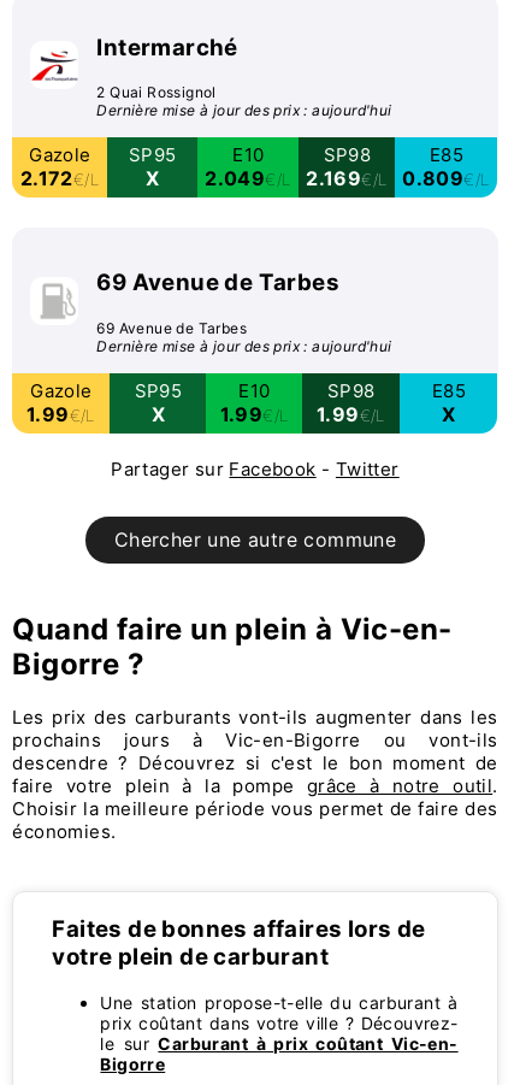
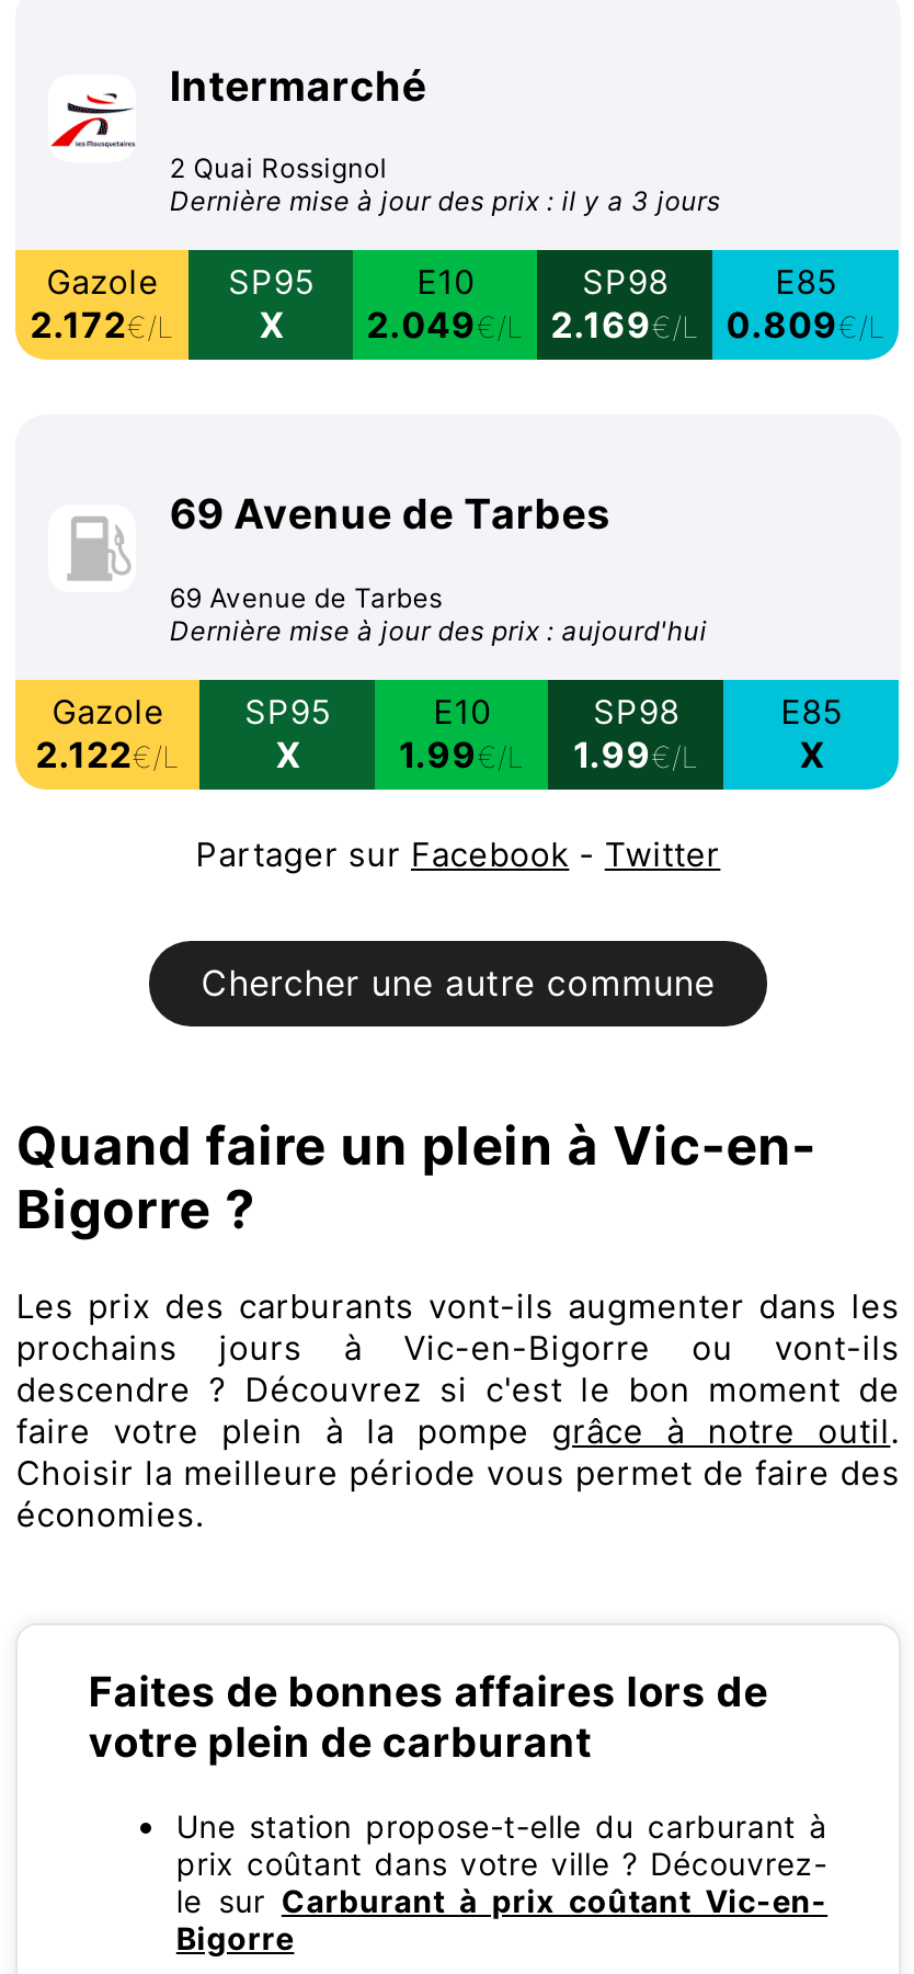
- Dernière mise à jour des prix : aujourd'hui
+ Dernière mise à jour des prix : il y a 3 jours

- 1.99€/L
+ 2.122€/L
